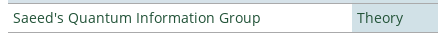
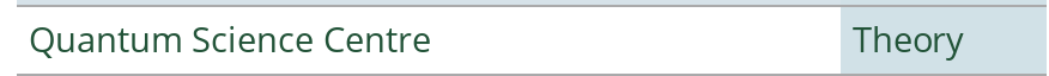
- Saeed's Quantum Information Group
+ Quantum Science Centre
